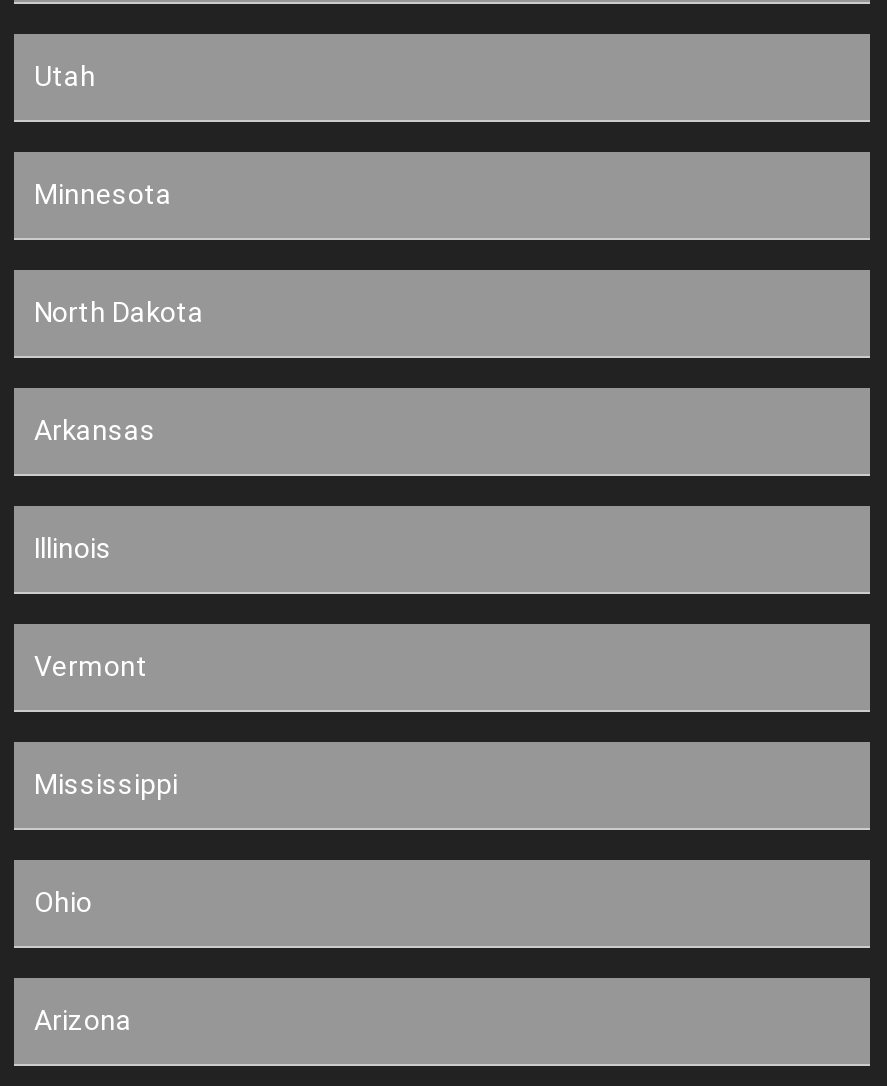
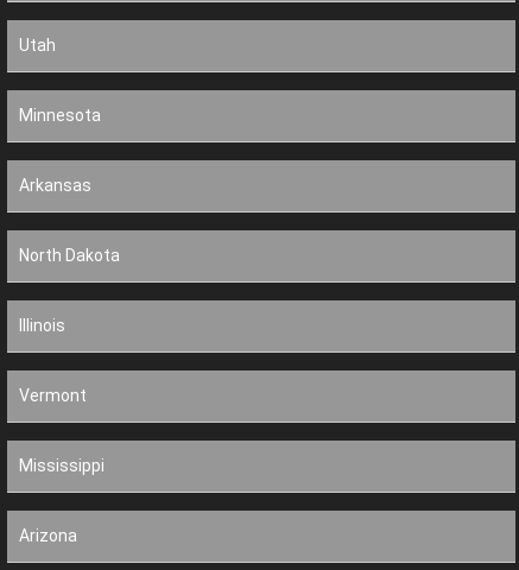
moved down: North Dakota

- Ohio
